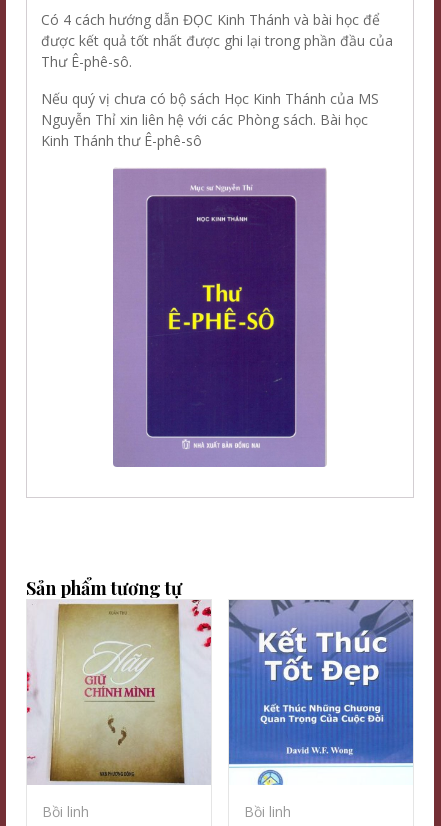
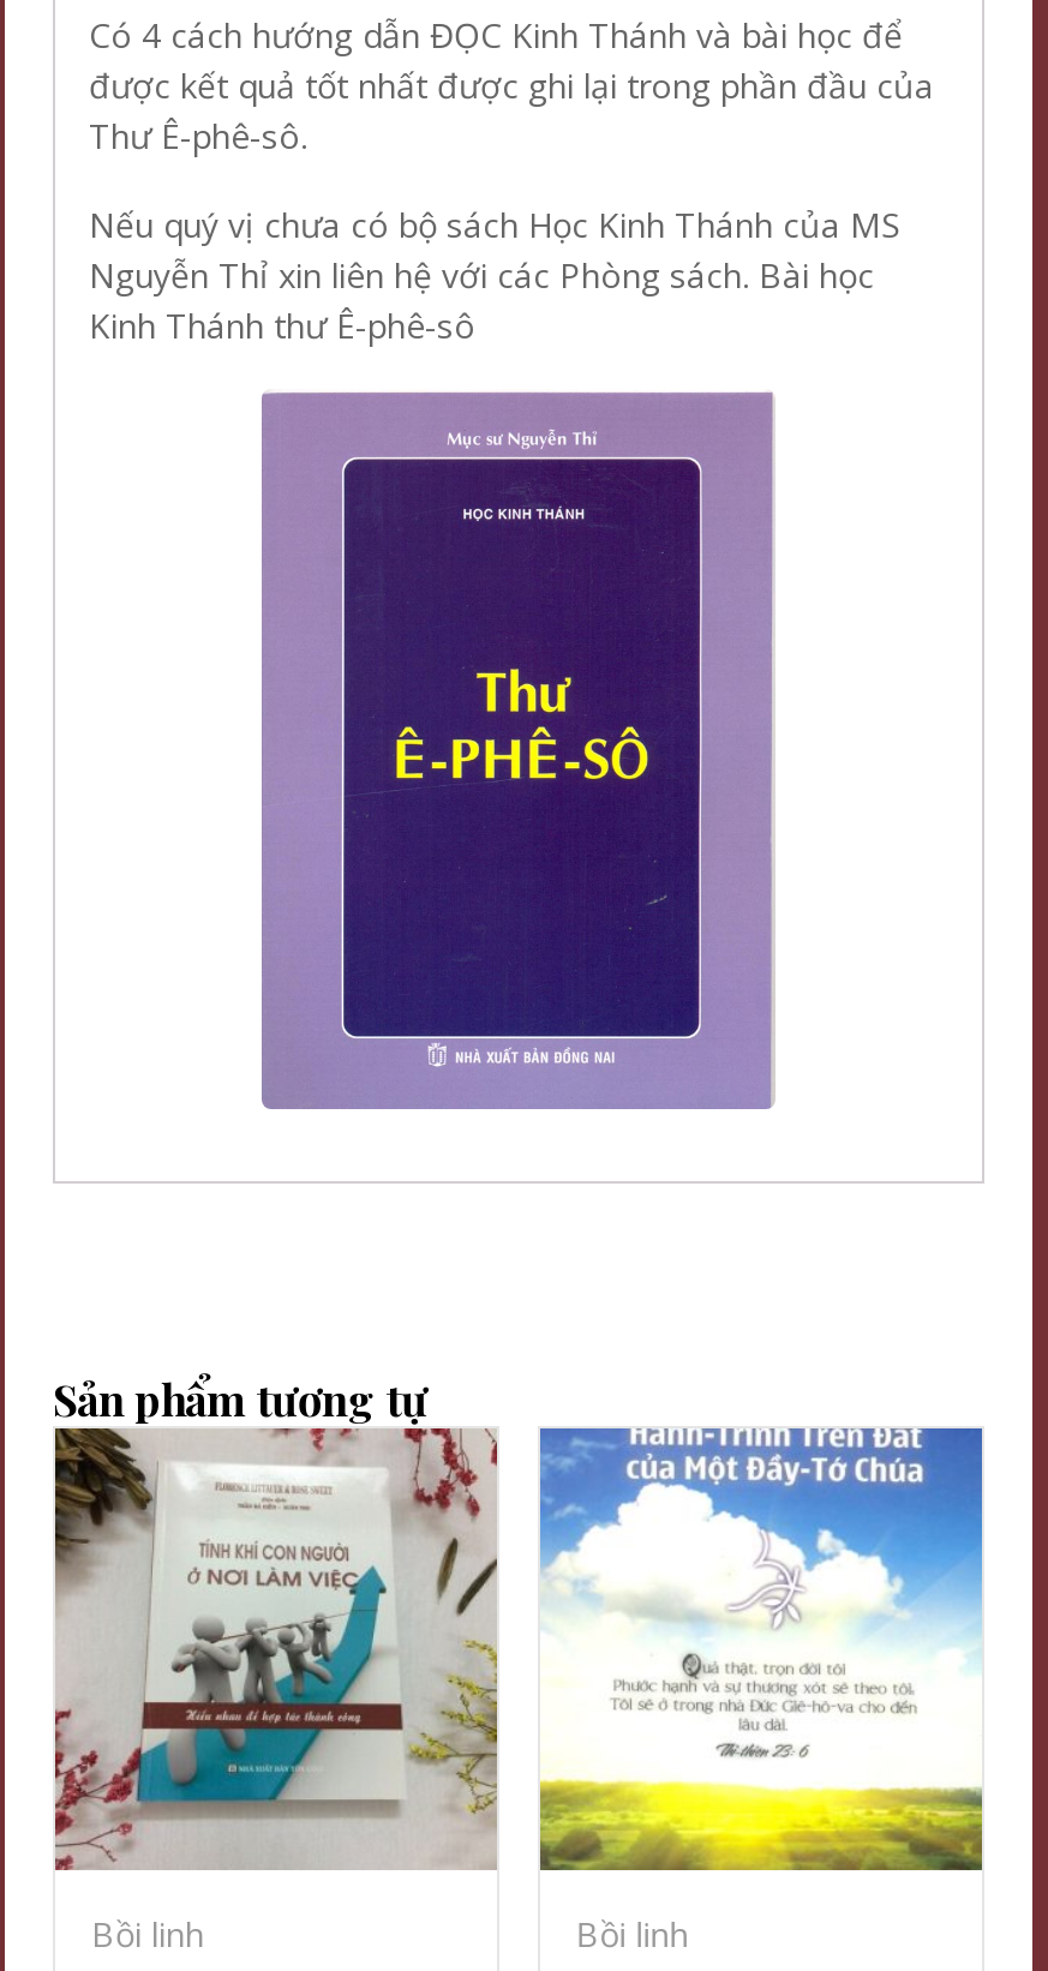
- [image]
+ [image]

- [image]
+ [image]
